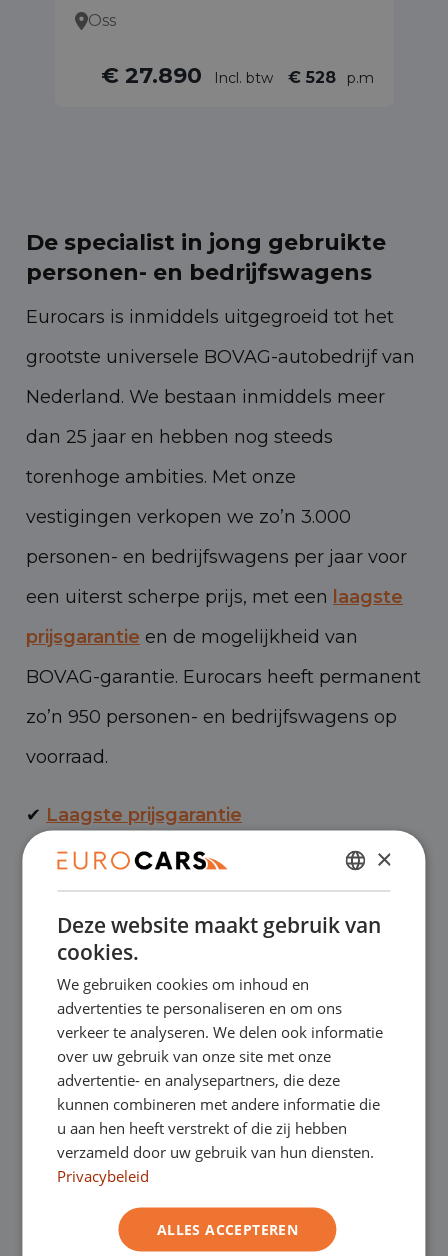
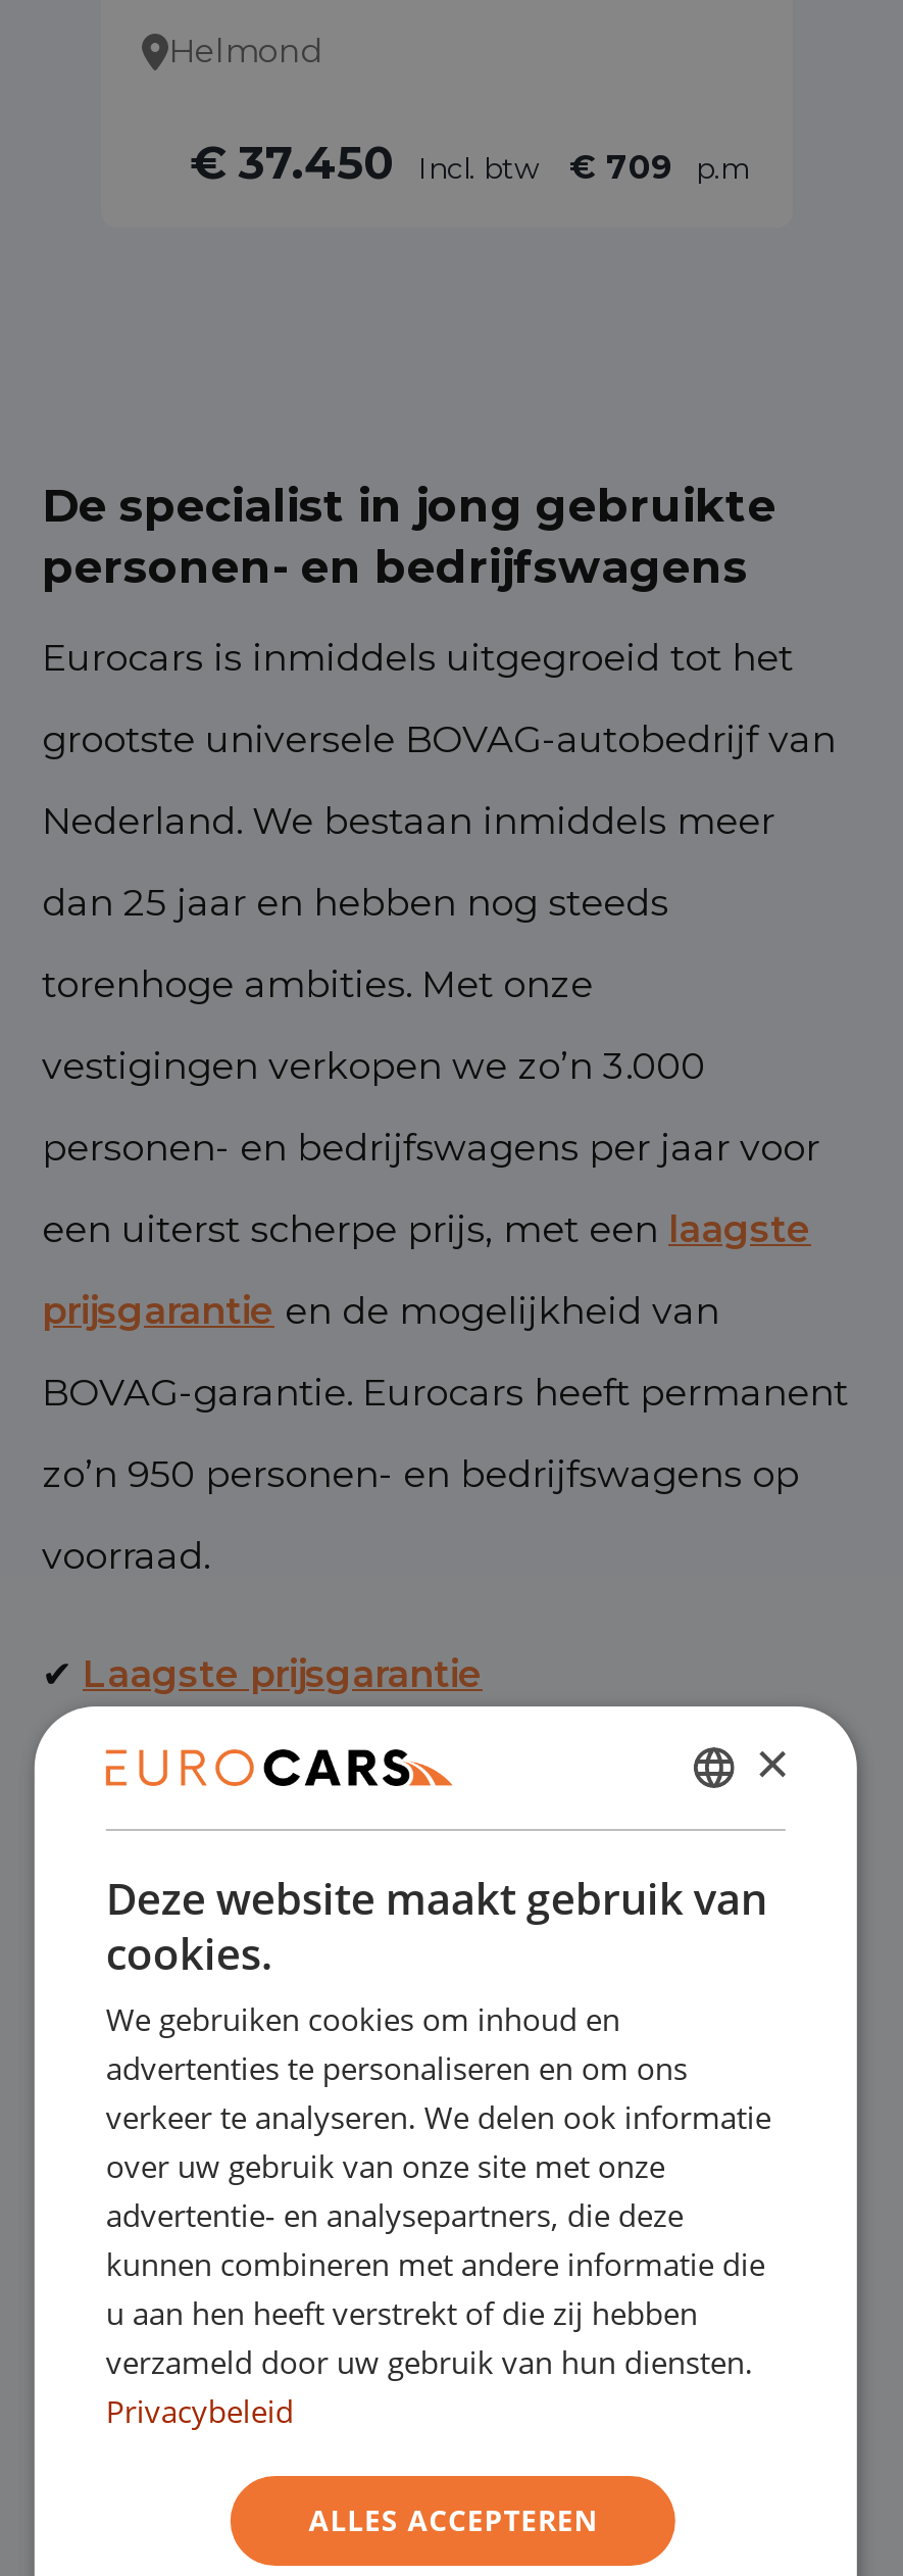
- Oss
+ Helmond

- € 27.890 Incl. btw
- € 528 p.m
+ € 37.450 Incl. btw
+ € 709 p.m
